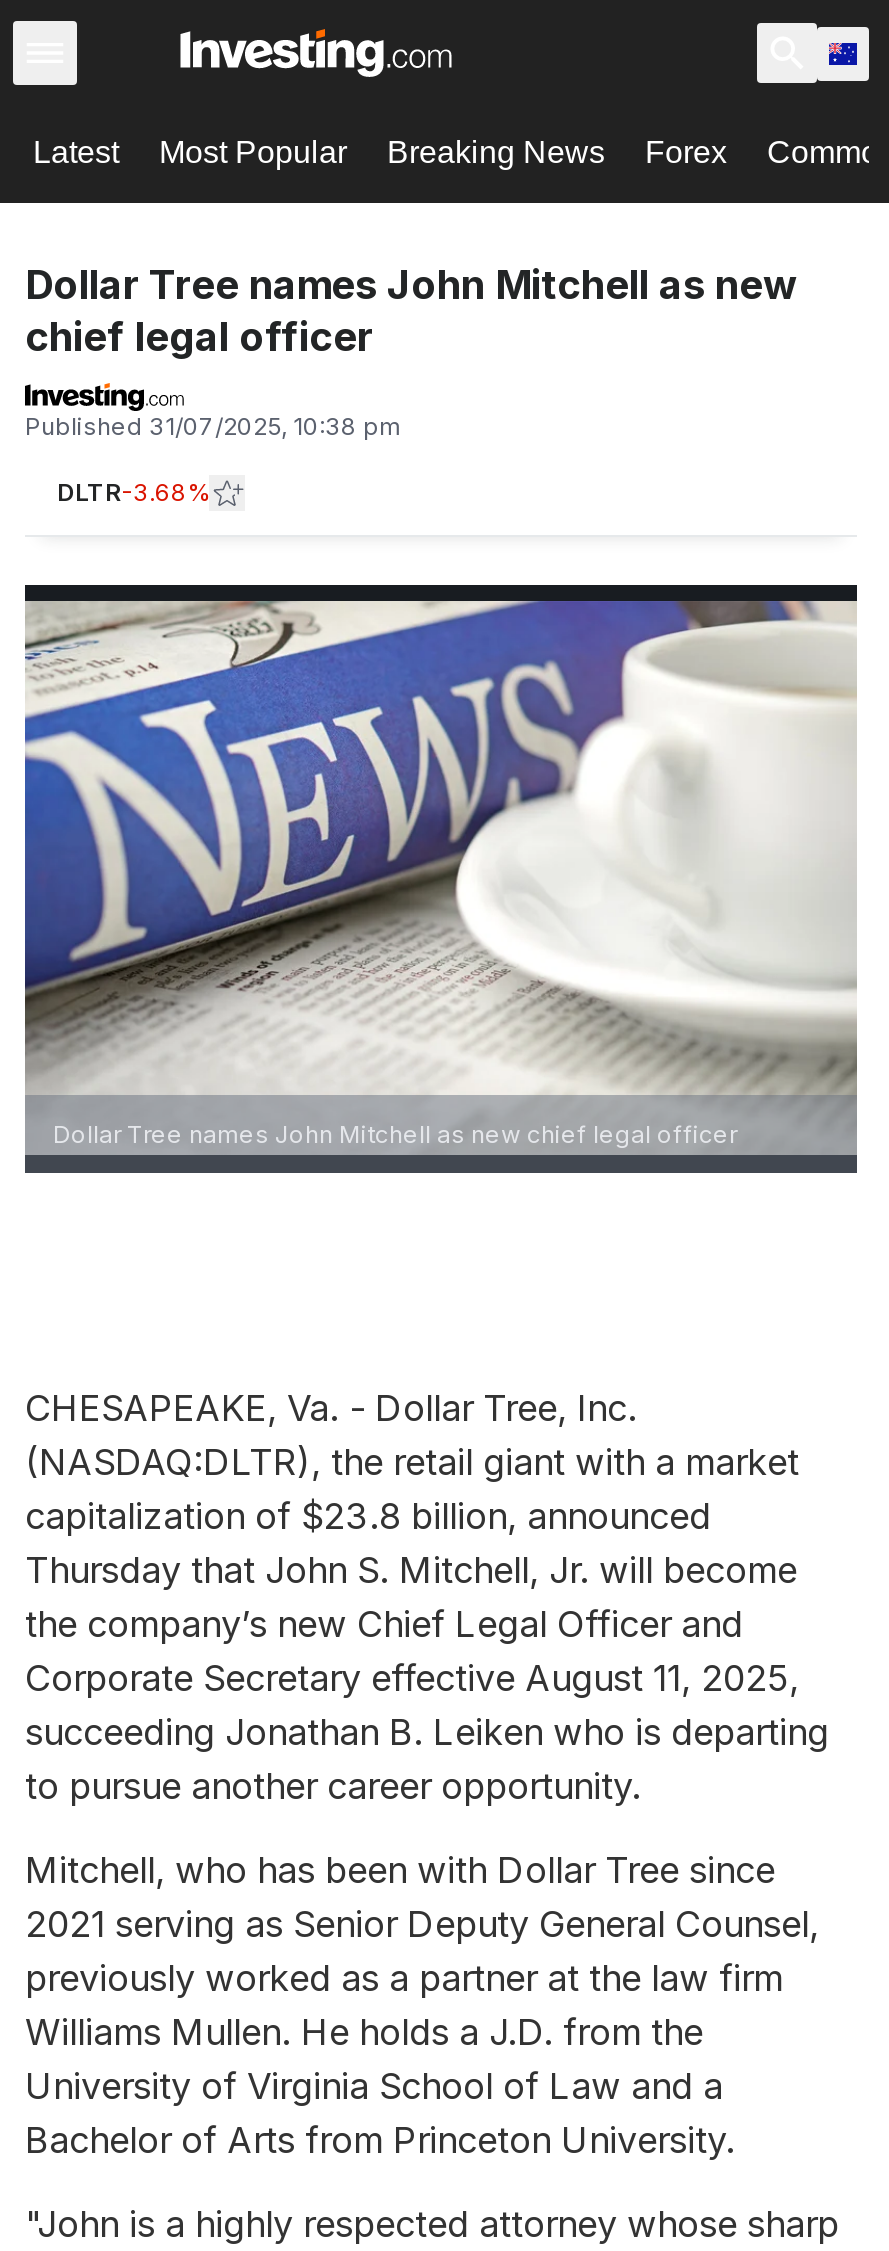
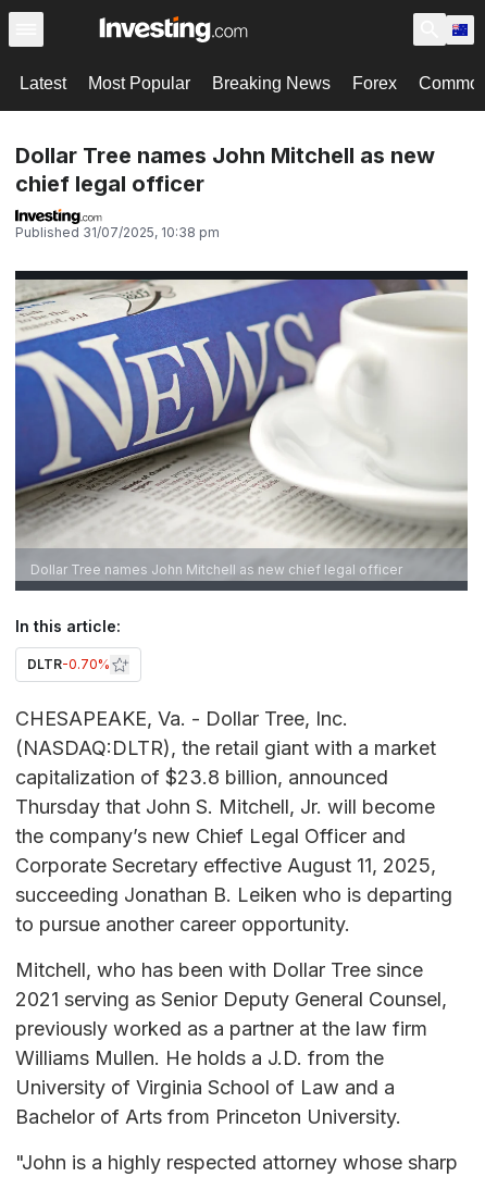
- DLTR-3.68%

+ In this article:
+ DLTR-0.70%
